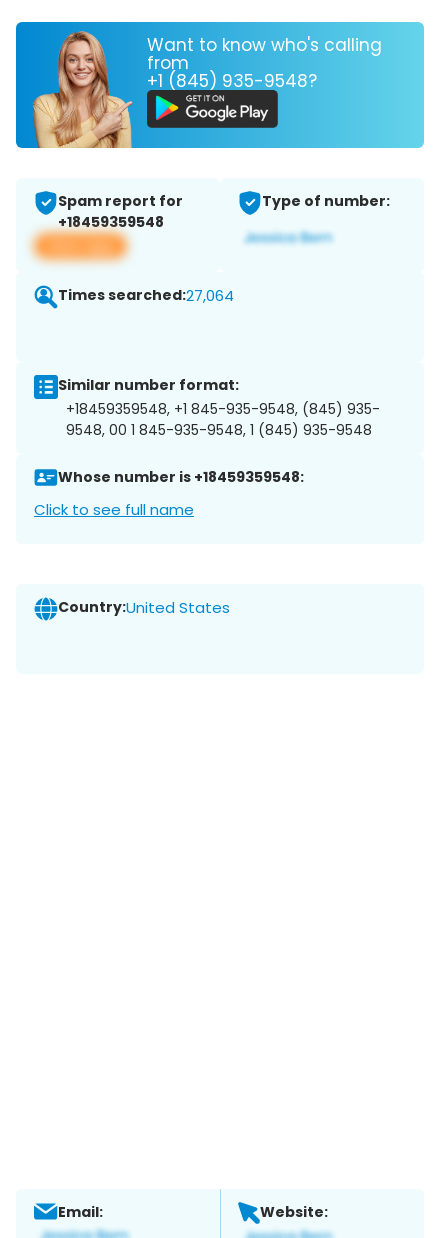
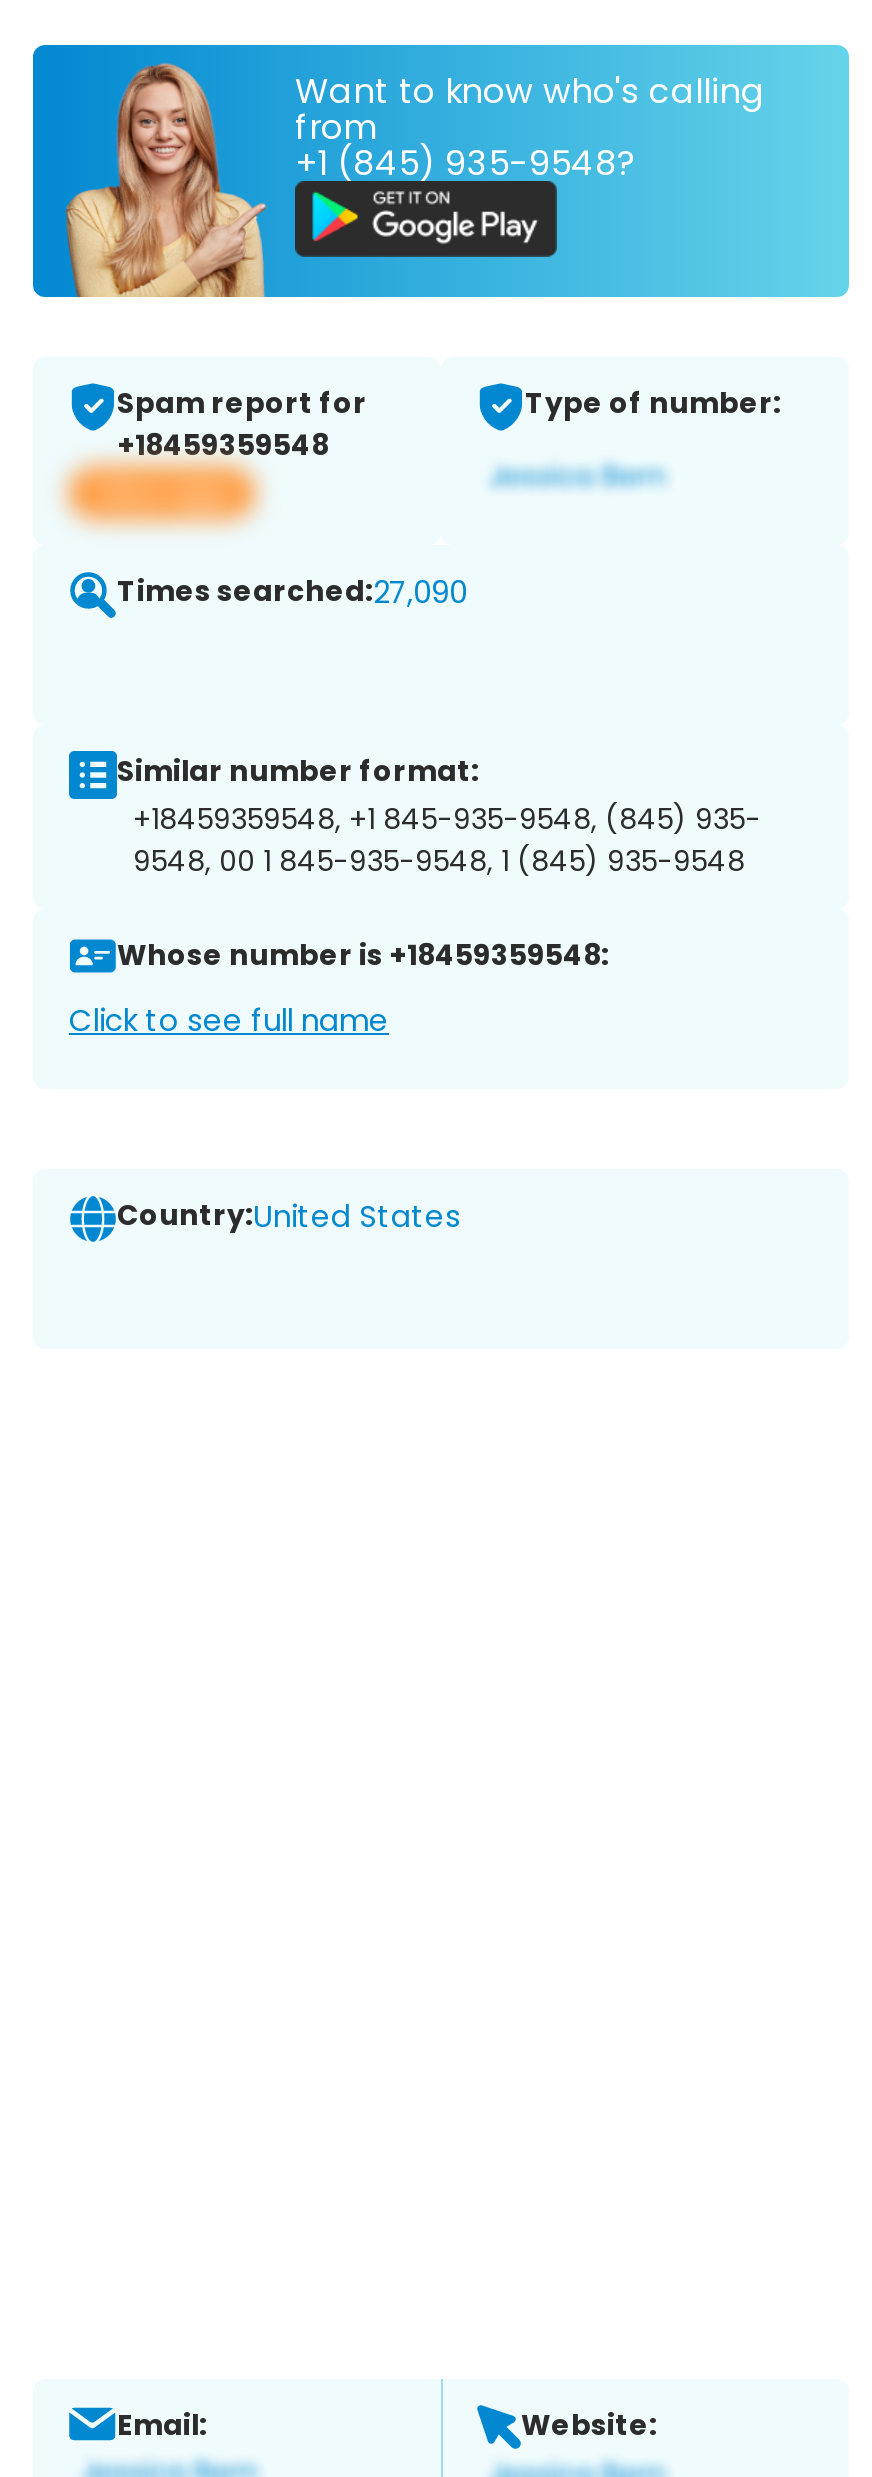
- Times searched:27,064
+ Times searched:27,090
